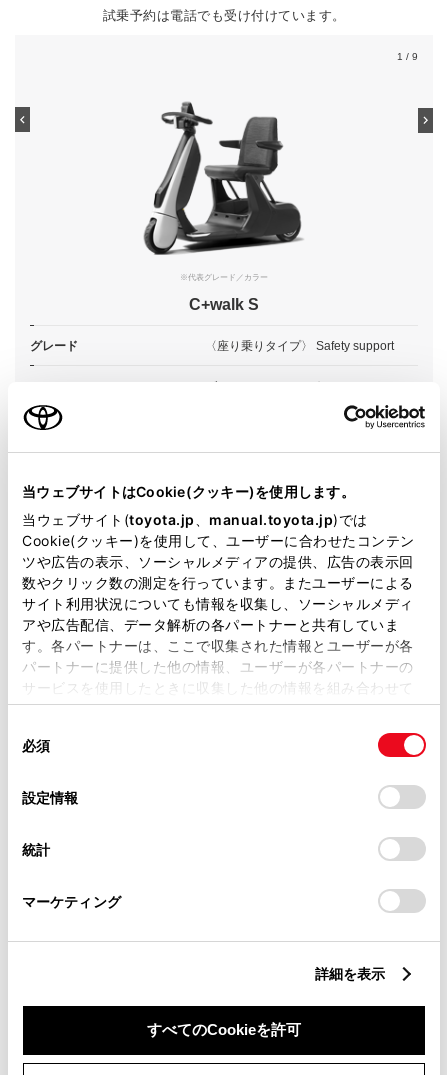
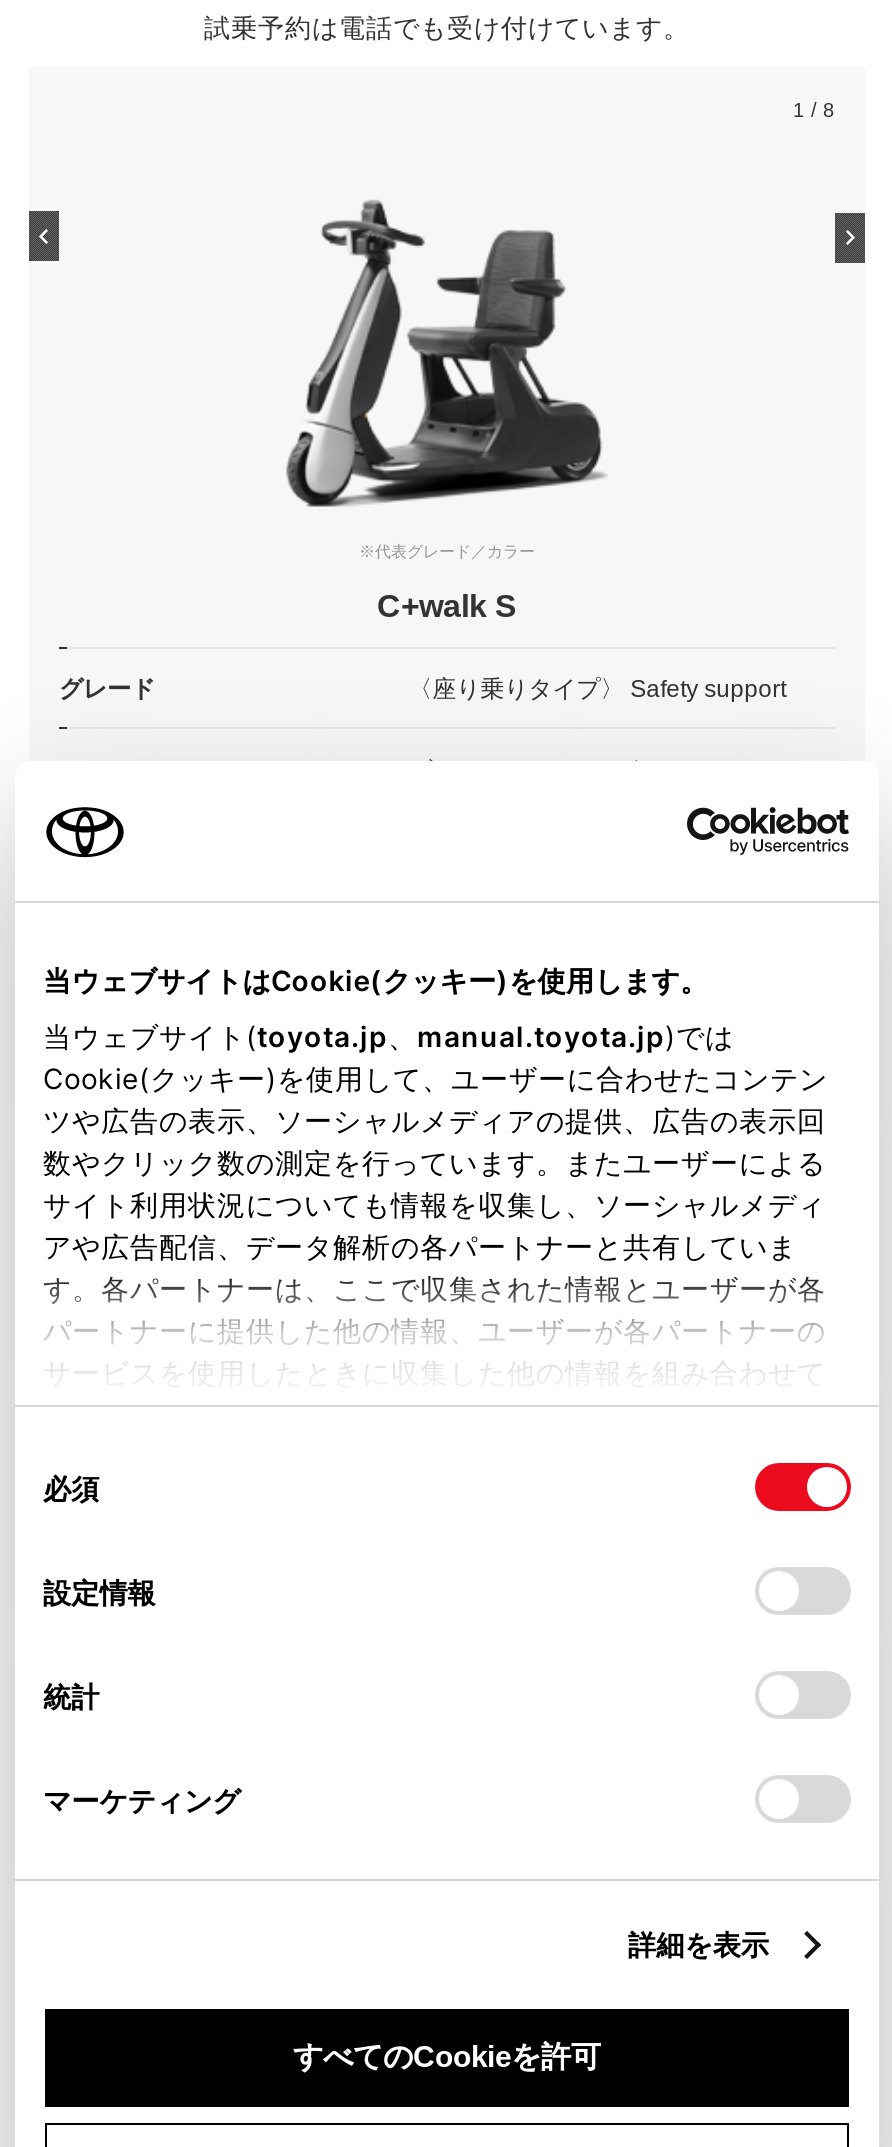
- 1 / 9
+ 1 / 8
